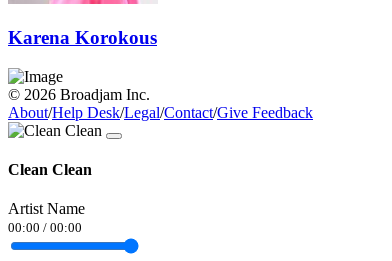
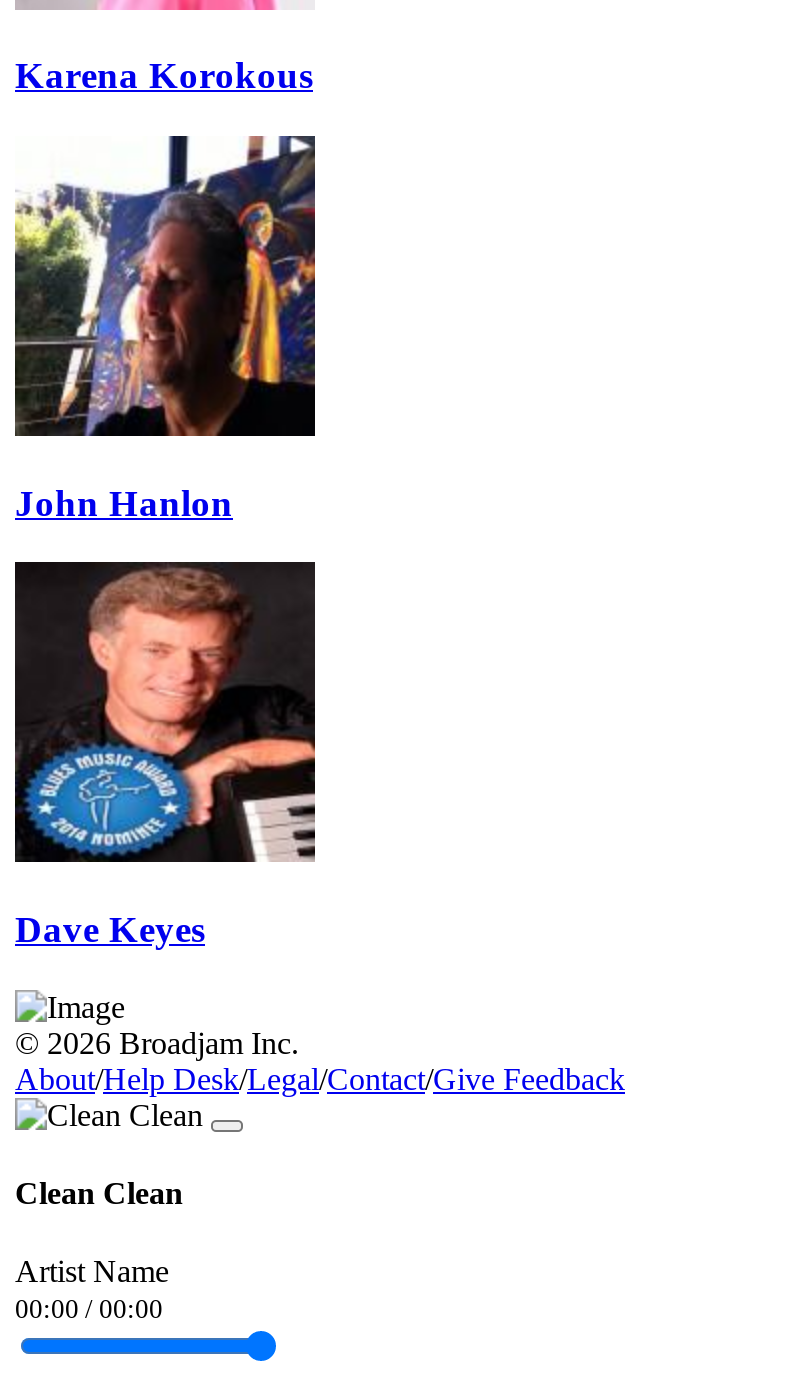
+ [image]
+ Dave Keyes

+ [image]
+ John Hanlon
